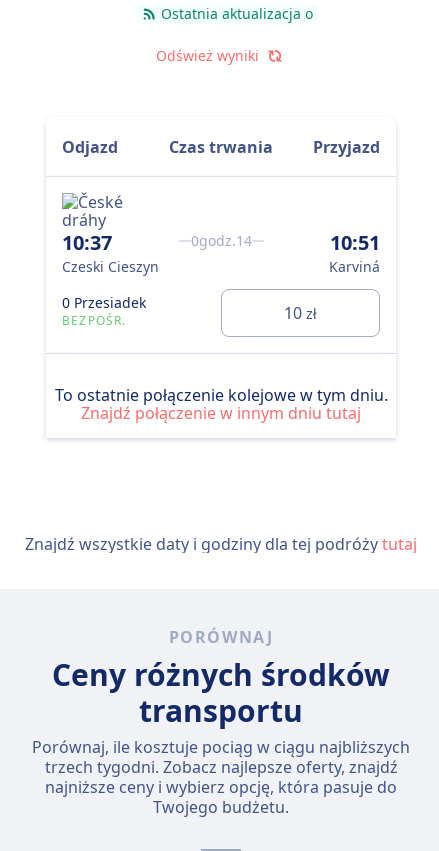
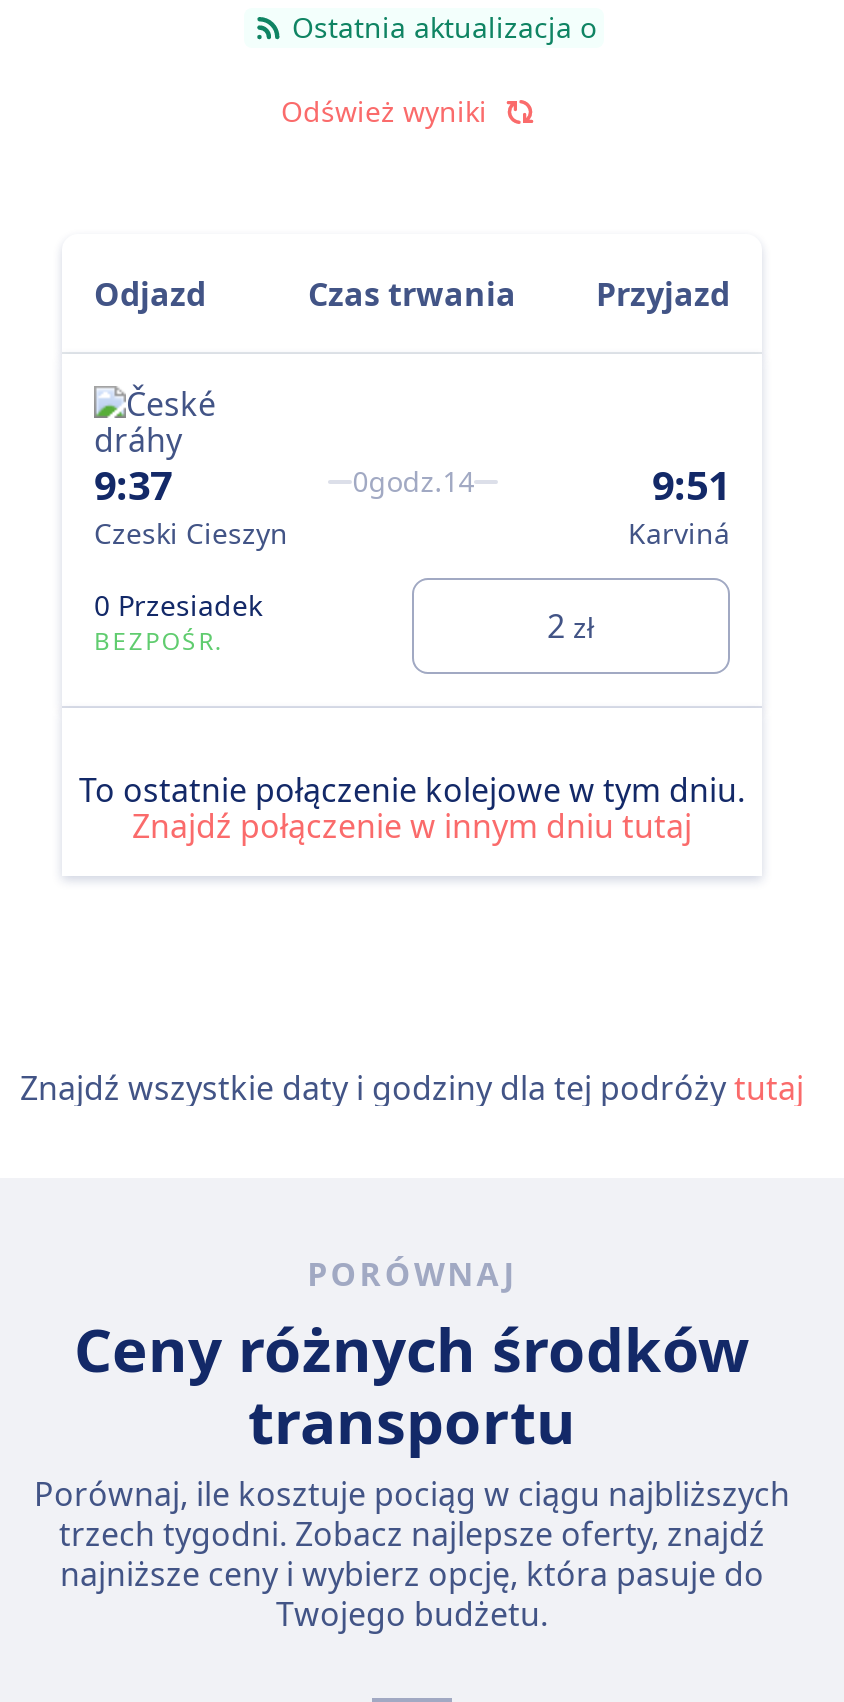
- 10:37
+ 9:37

- 10:51
+ 9:51

- 10 zł
+ 2 zł
